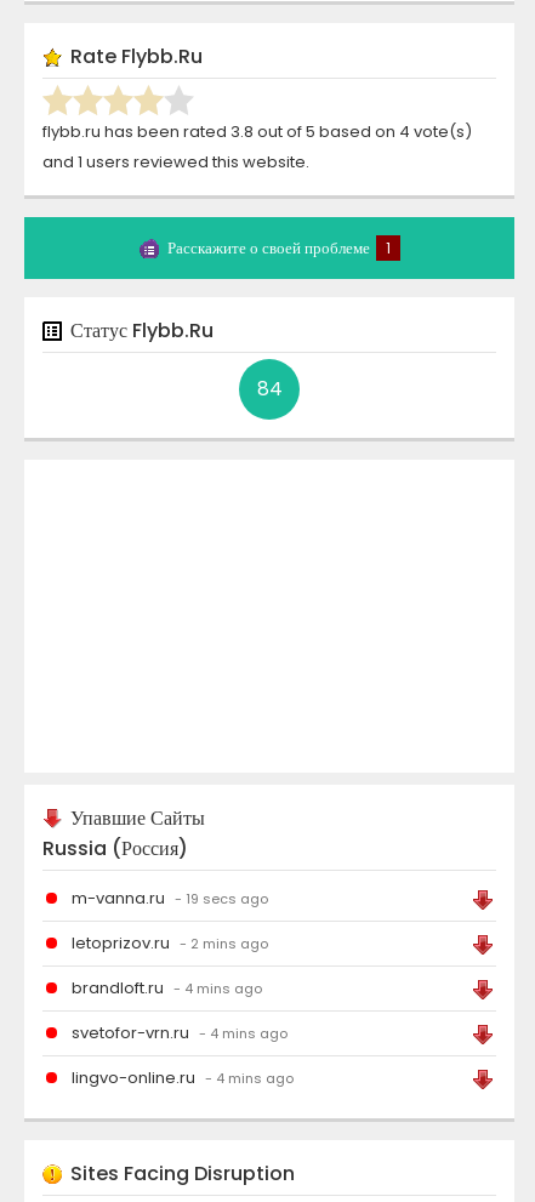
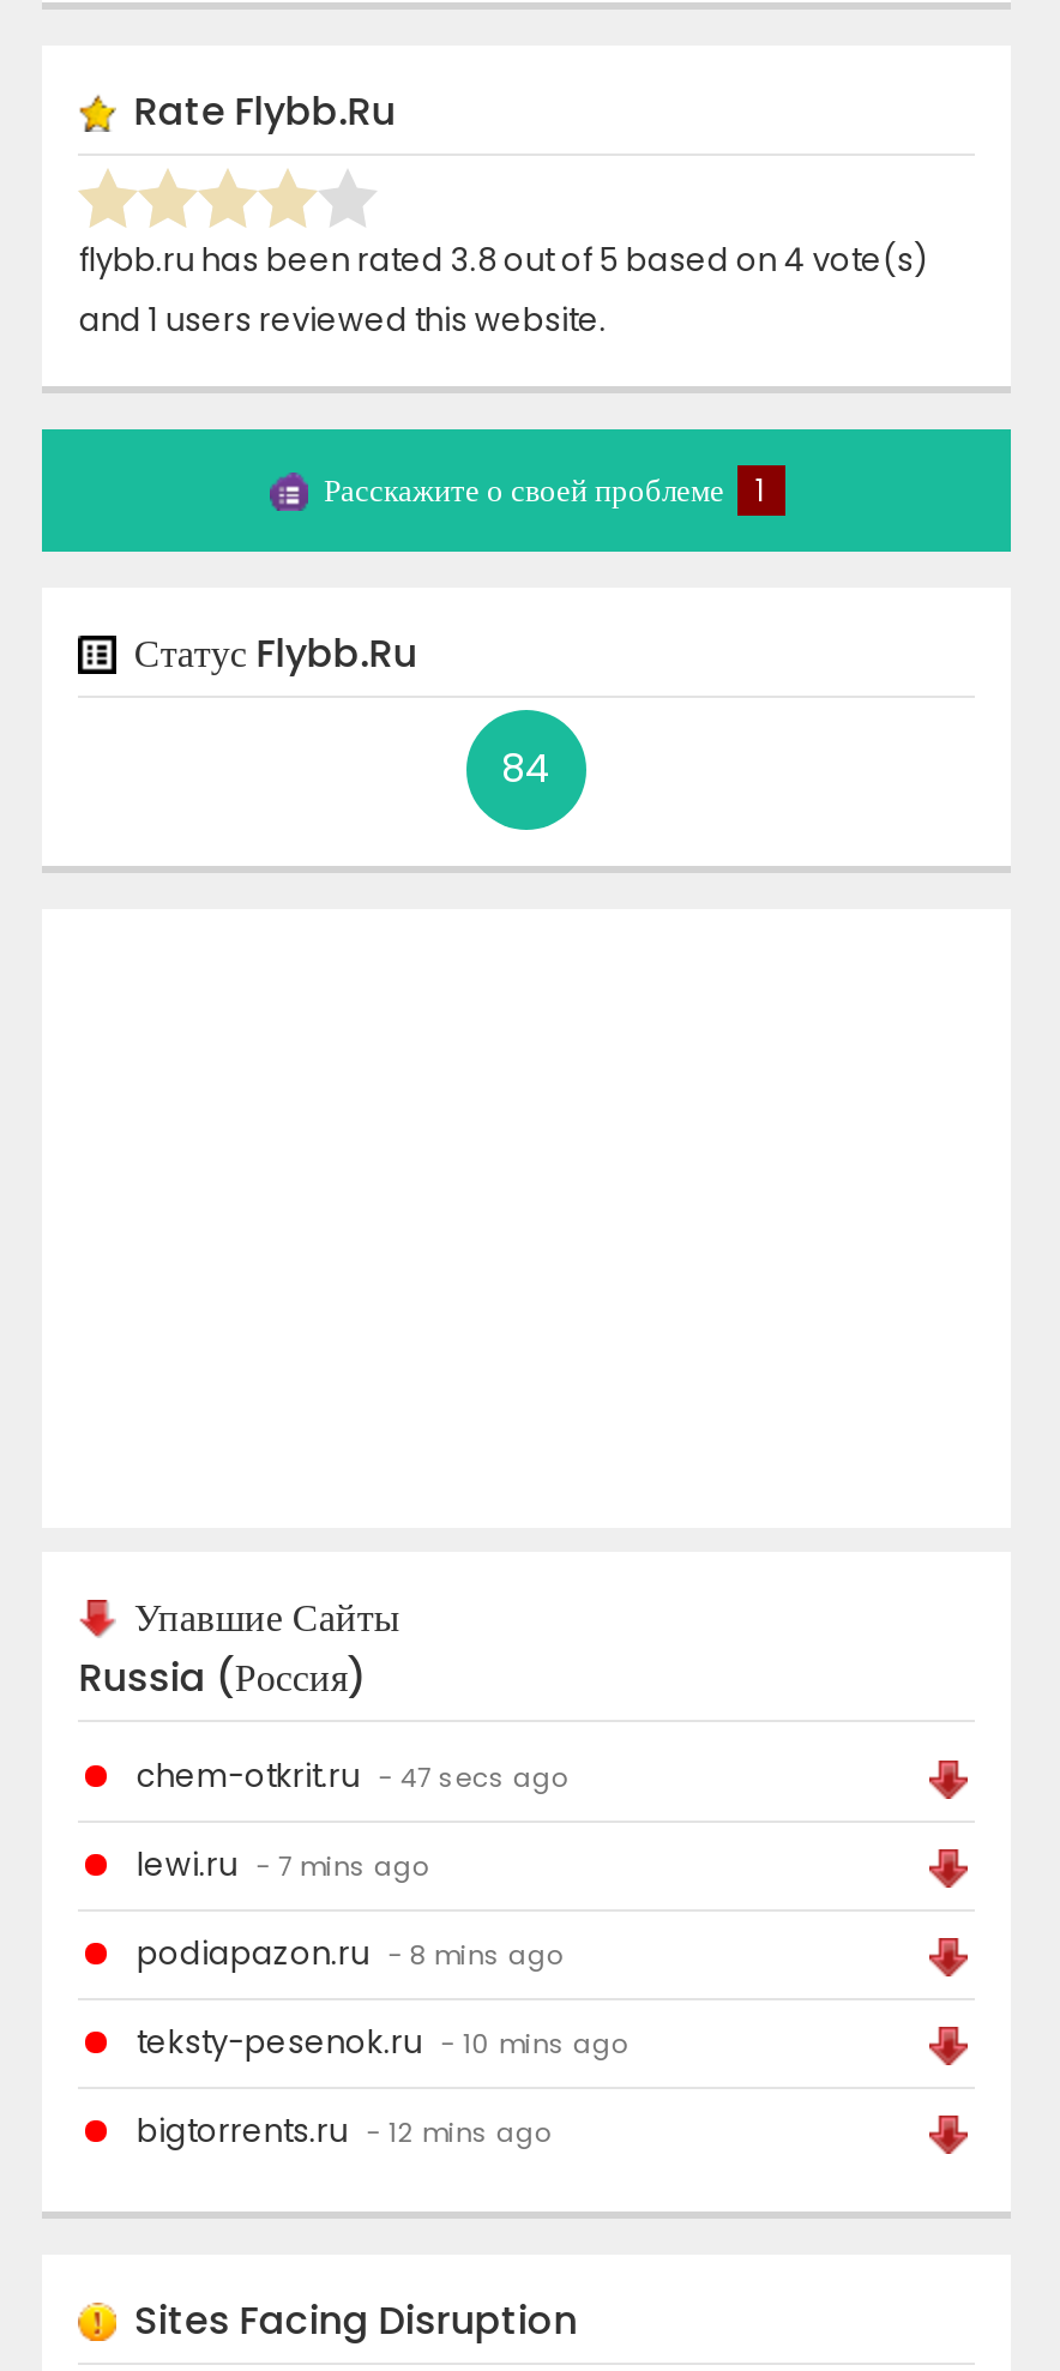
- m-vanna.ru - 19 secs ago
+ chem-otkrit.ru - 47 secs ago

- letoprizov.ru - 2 mins ago
+ lewi.ru - 7 mins ago

- brandloft.ru - 4 mins ago
+ podiapazon.ru - 8 mins ago

- svetofor-vrn.ru - 4 mins ago
+ teksty-pesenok.ru - 10 mins ago

- lingvo-online.ru - 4 mins ago
+ bigtorrents.ru - 12 mins ago
